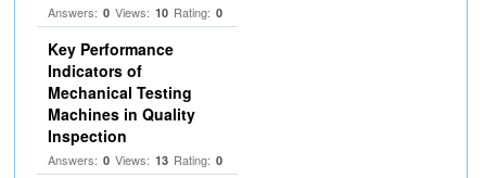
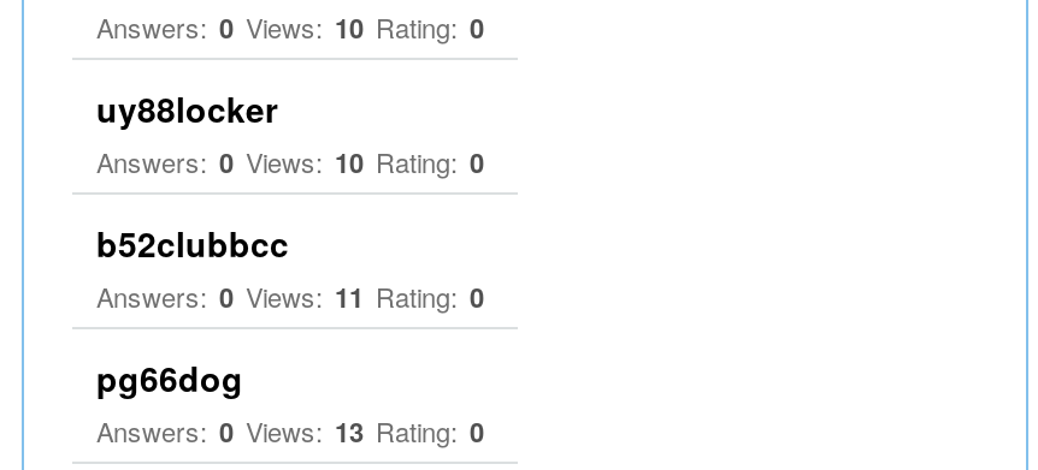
- Key Performance
- Indicators of
- Mechanical Testing
- Machines in Quality
- Inspection
+ uy88locker
+ Answers: 0 Views: 10 Rating: 0
+ b52clubbcc
+ Answers: 0 Views: 11 Rating: 0
+ pg66dog
